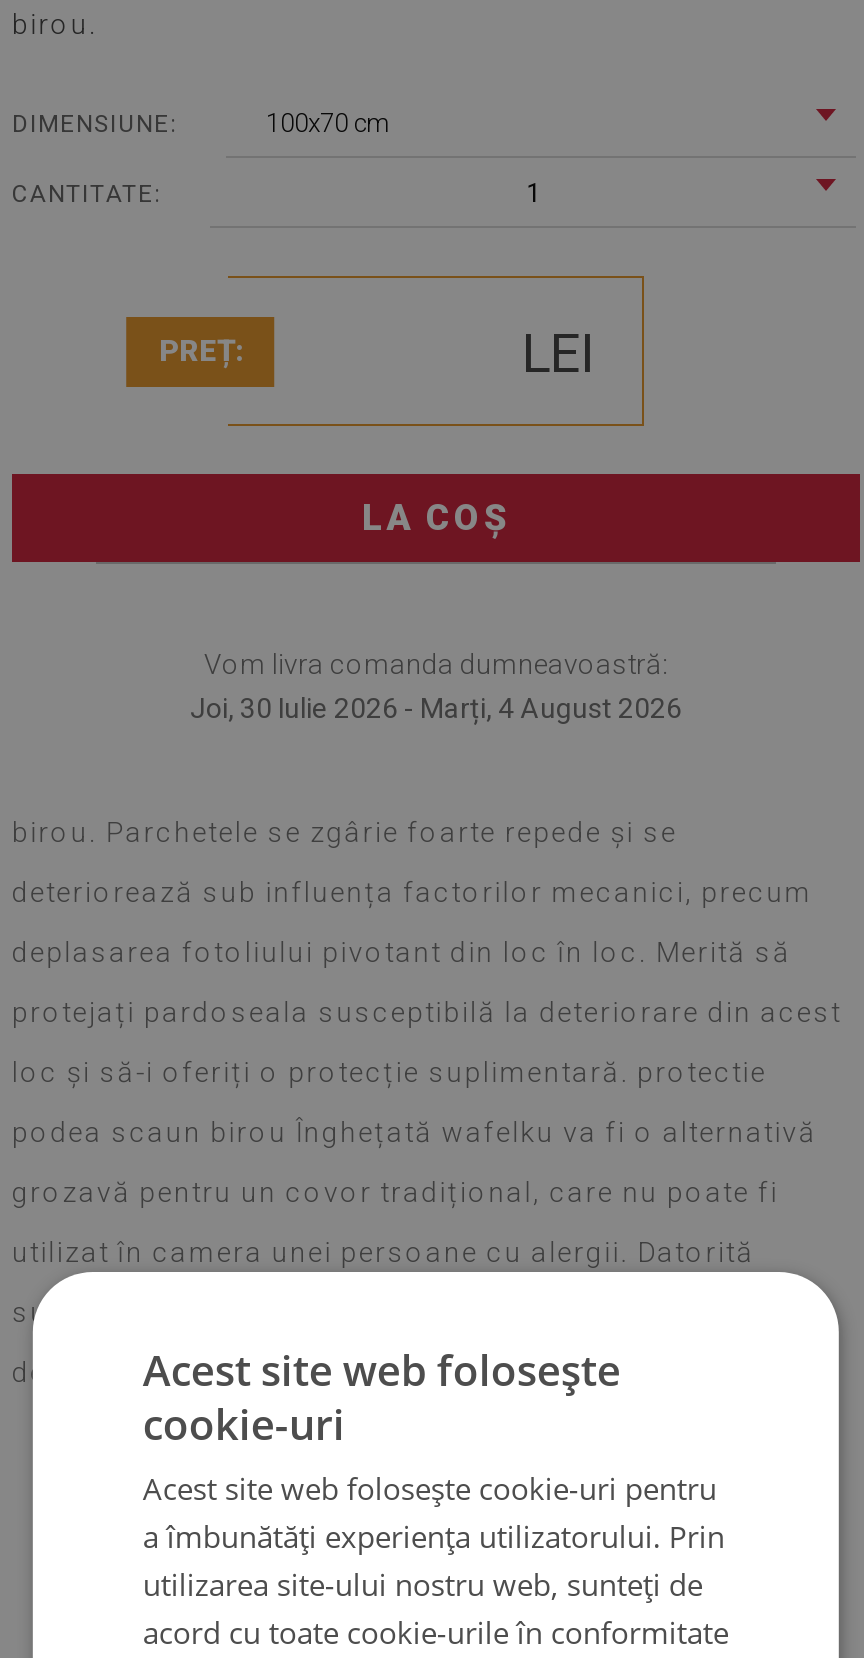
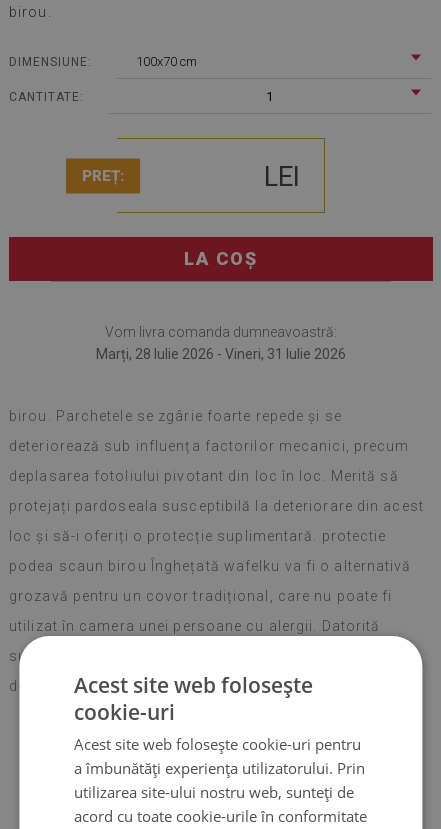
- Joi, 30 Iulie 2026 - Marți, 4 August 2026
+ Marți, 28 Iulie 2026 - Vineri, 31 Iulie 2026
